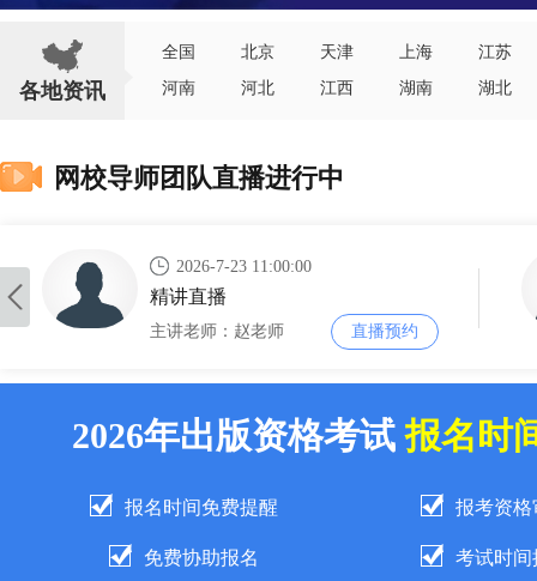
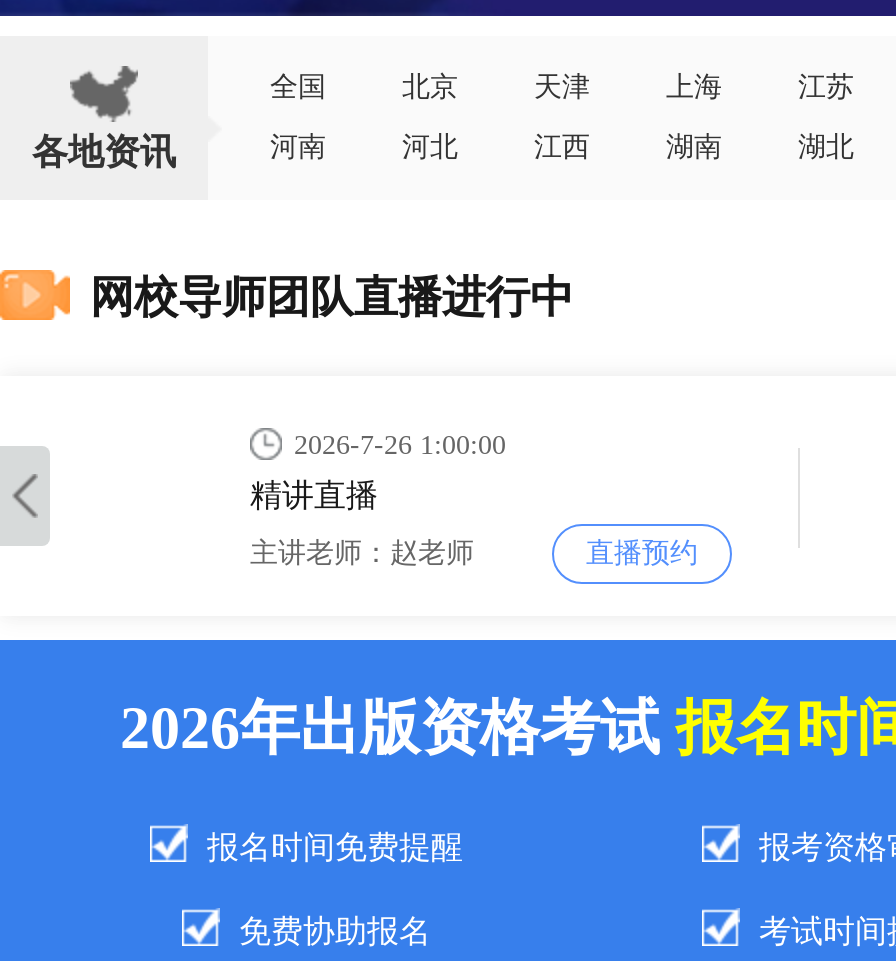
- [image]

- 2026-7-23 11:00:00
+ 2026-7-26 1:00:00
